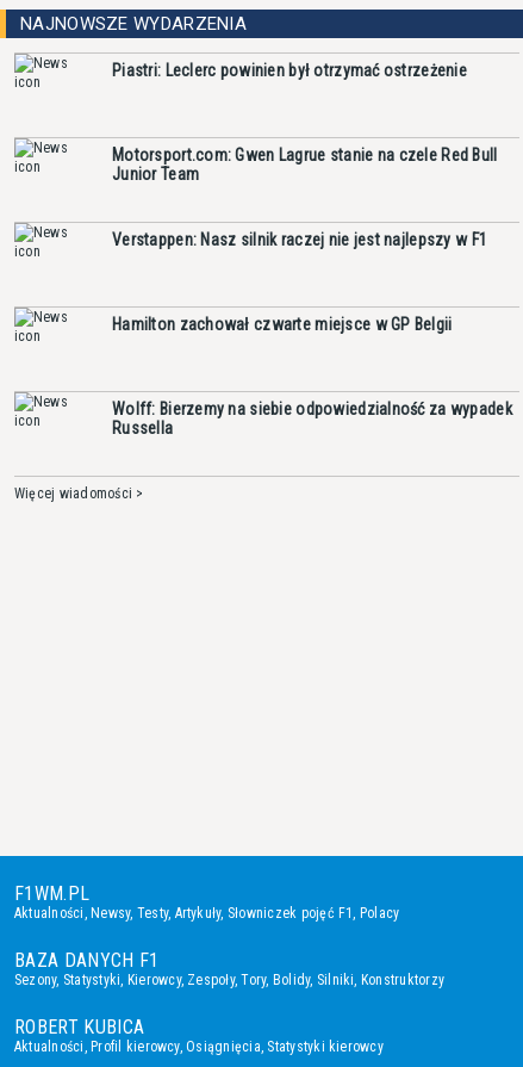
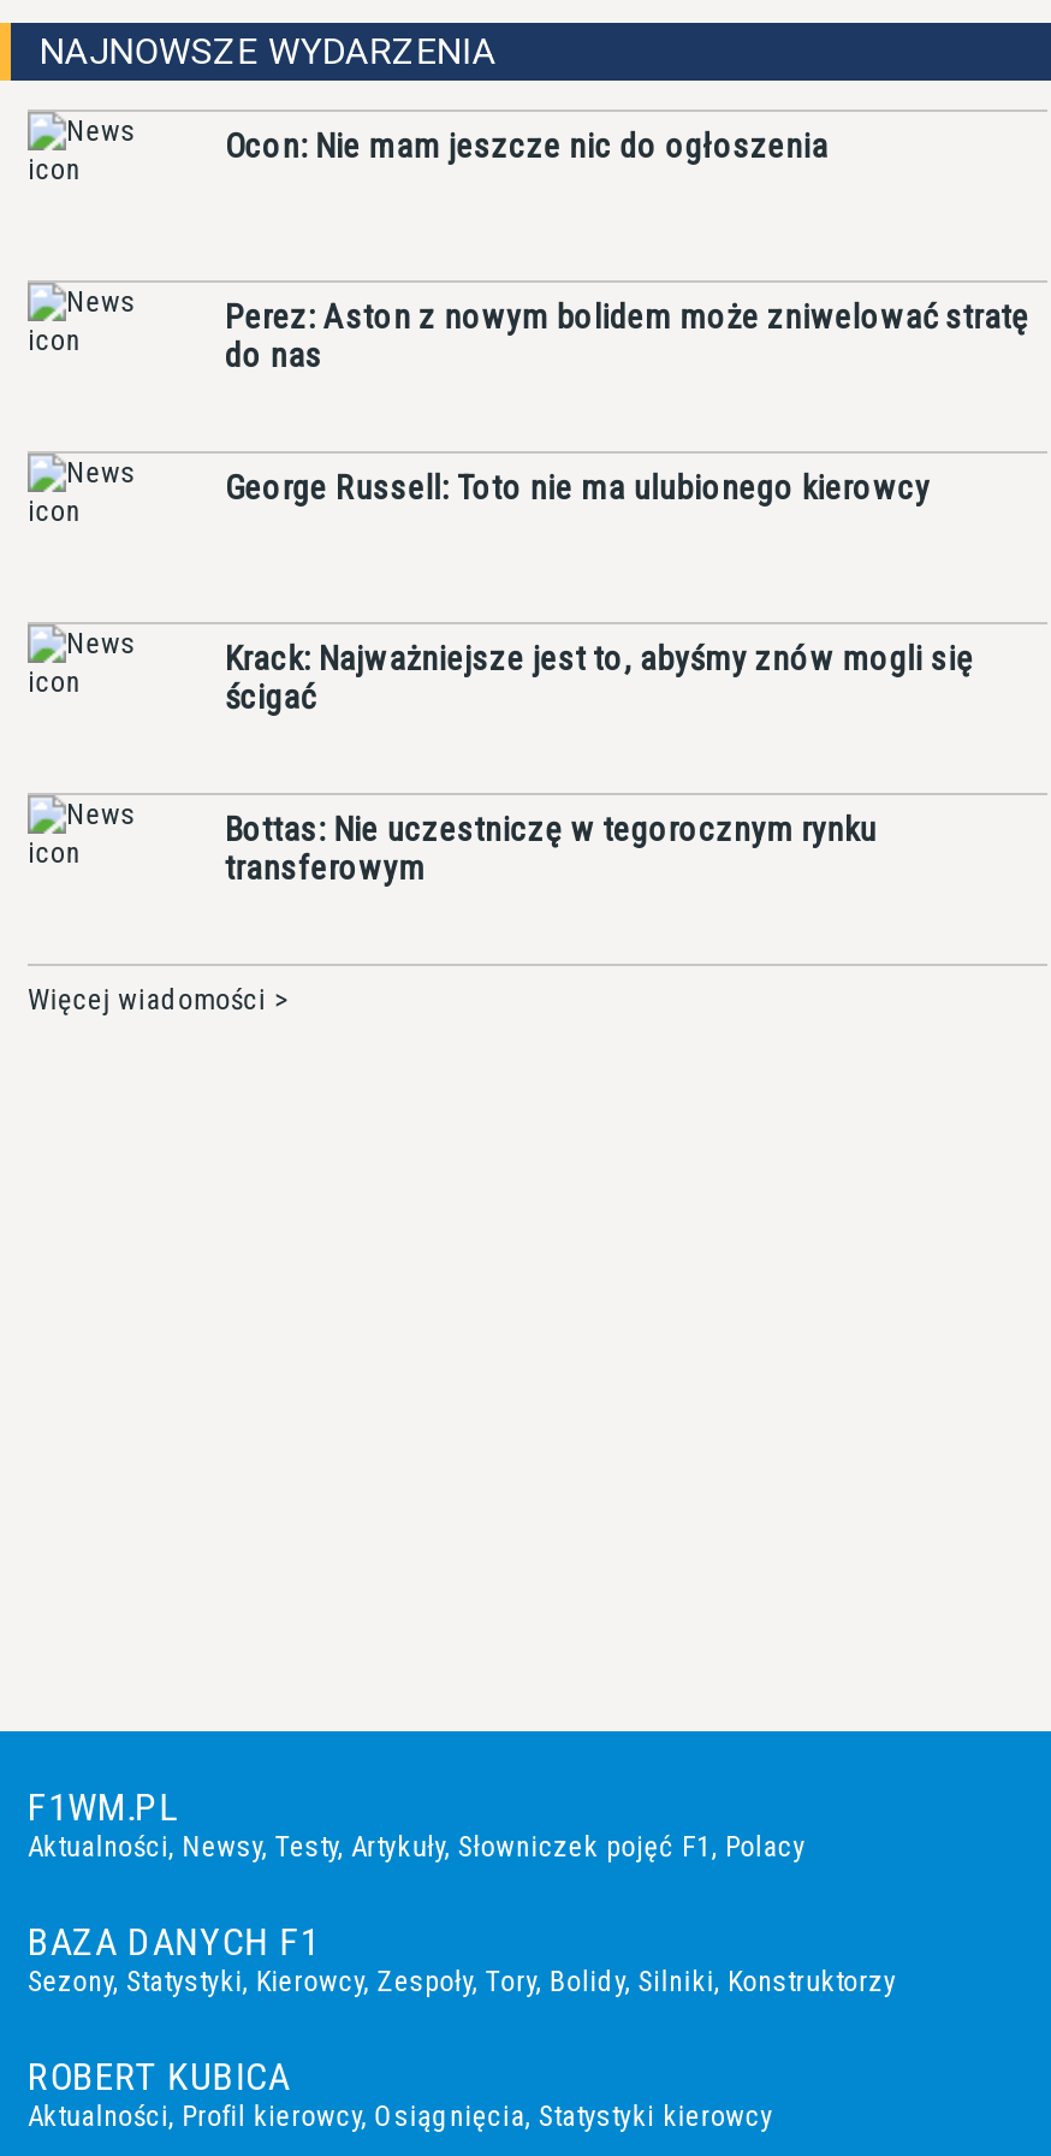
- Piastri: Leclerc powinien był otrzymać ostrzeżenie
+ Ocon: Nie mam jeszcze nic do ogłoszenia

- Motorsport.com: Gwen Lagrue stanie na czele Red Bull
- Junior Team
+ Perez: Aston z nowym bolidem może zniwelować stratę
+ do nas

- Verstappen: Nasz silnik raczej nie jest najlepszy w F1
+ George Russell: Toto nie ma ulubionego kierowcy

- Hamilton zachował czwarte miejsce w GP Belgii
+ Krack: Najważniejsze jest to, abyśmy znów mogli się
+ ścigać

- Wolff: Bierzemy na siebie odpowiedzialność za wypadek
- Russella
+ Bottas: Nie uczestniczę w tegorocznym rynku
+ transferowym
